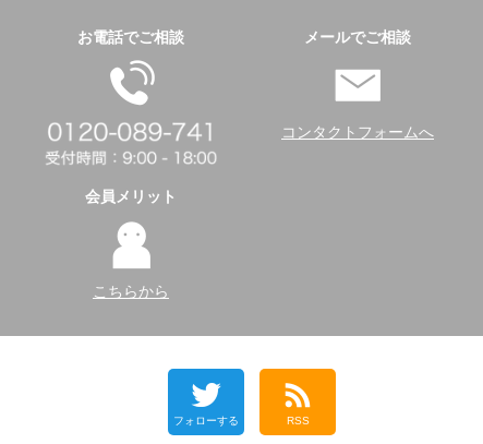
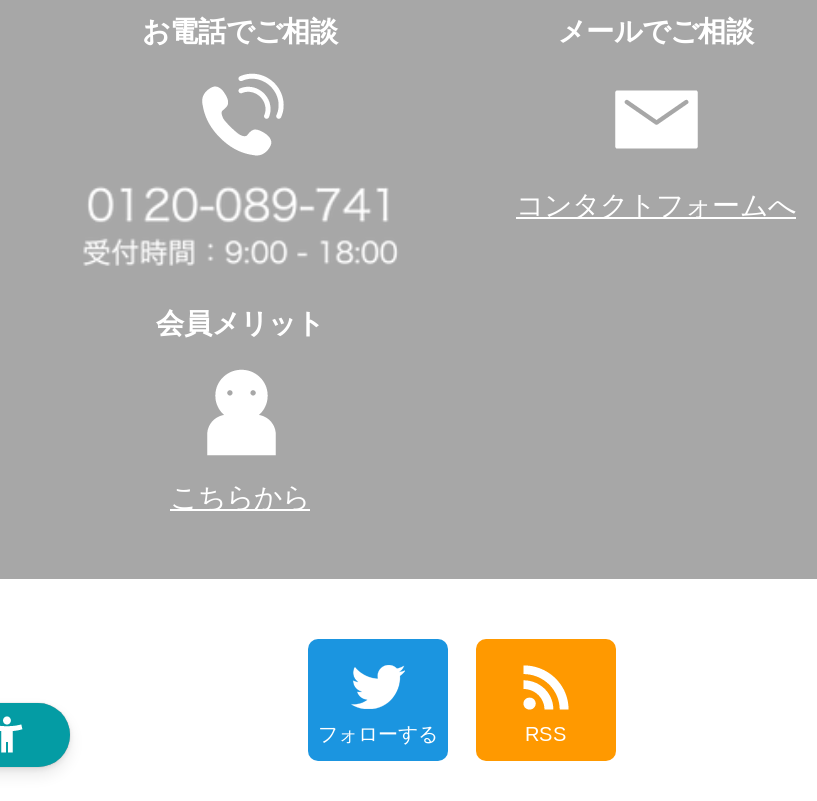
+ [image]
